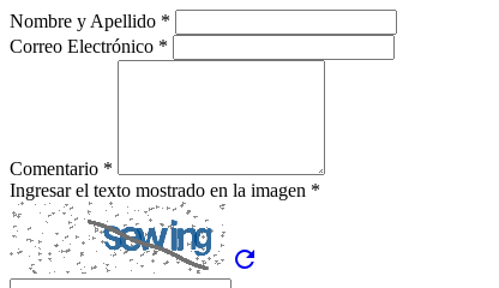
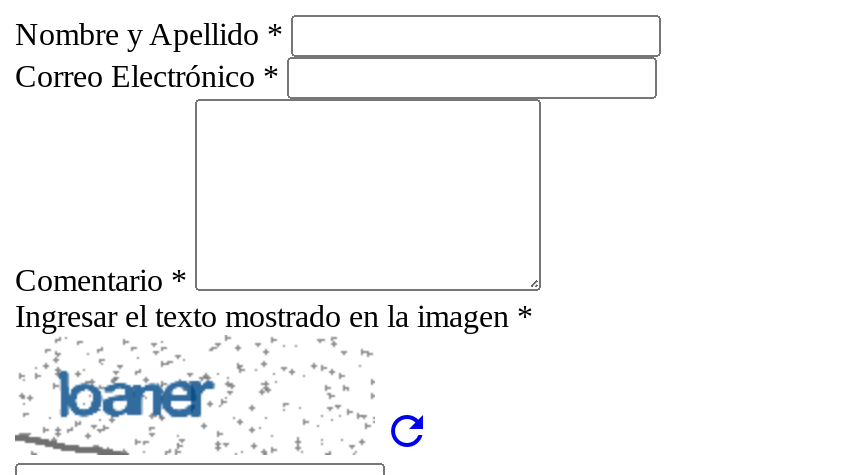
- [image]
+ [image]
